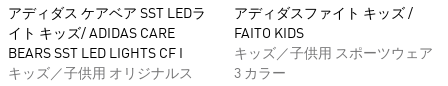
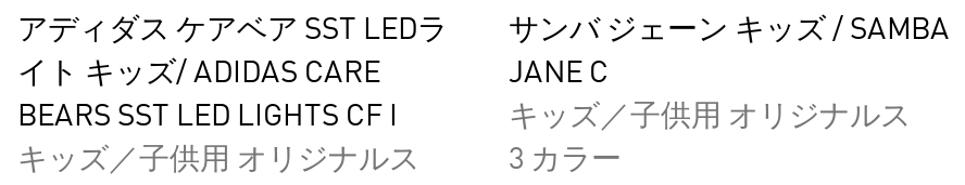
- アディダスファイト キッズ /
- FAITO KIDS
- キッズ／子供用 スポーツウェア
+ サンバ ジェーン キッズ / SAMBA
+ JANE C
+ キッズ／子供用 オリジナルス
